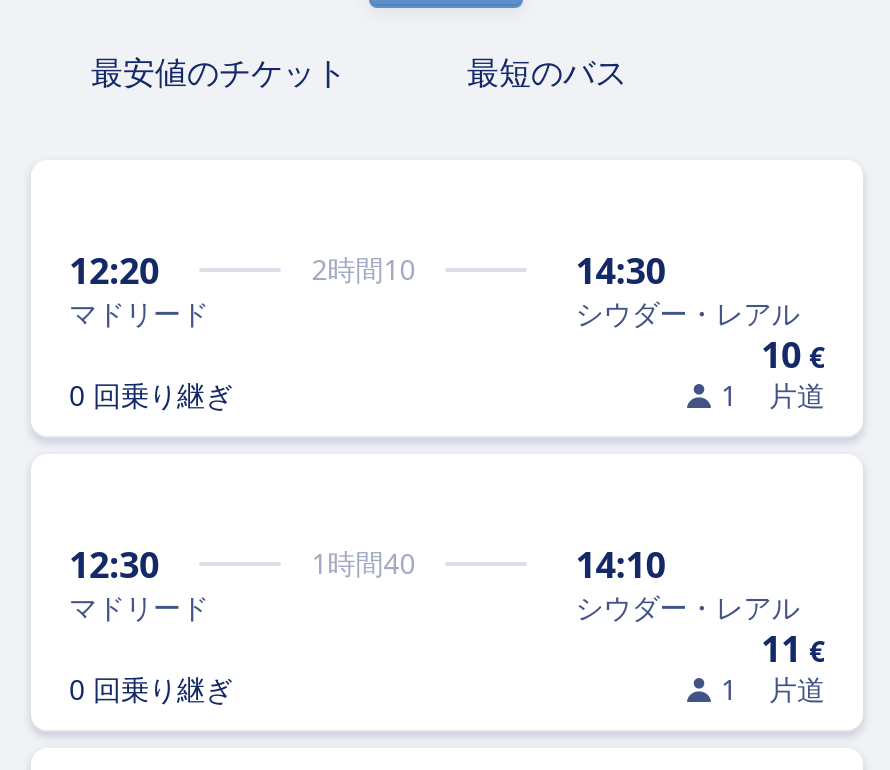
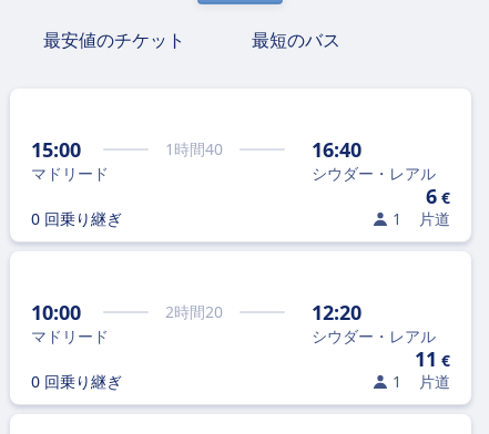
- 12:20
+ 15:00

- 2時間10
+ 1時間40

- 14:30
+ 16:40

- 10 €
+ 6 €

- 12:30
+ 10:00

- 1時間40
+ 2時間20

- 14:10
+ 12:20
